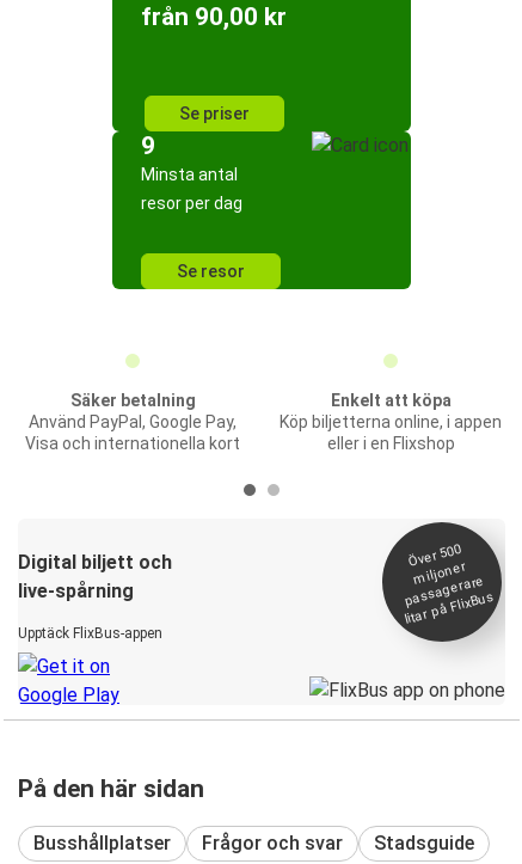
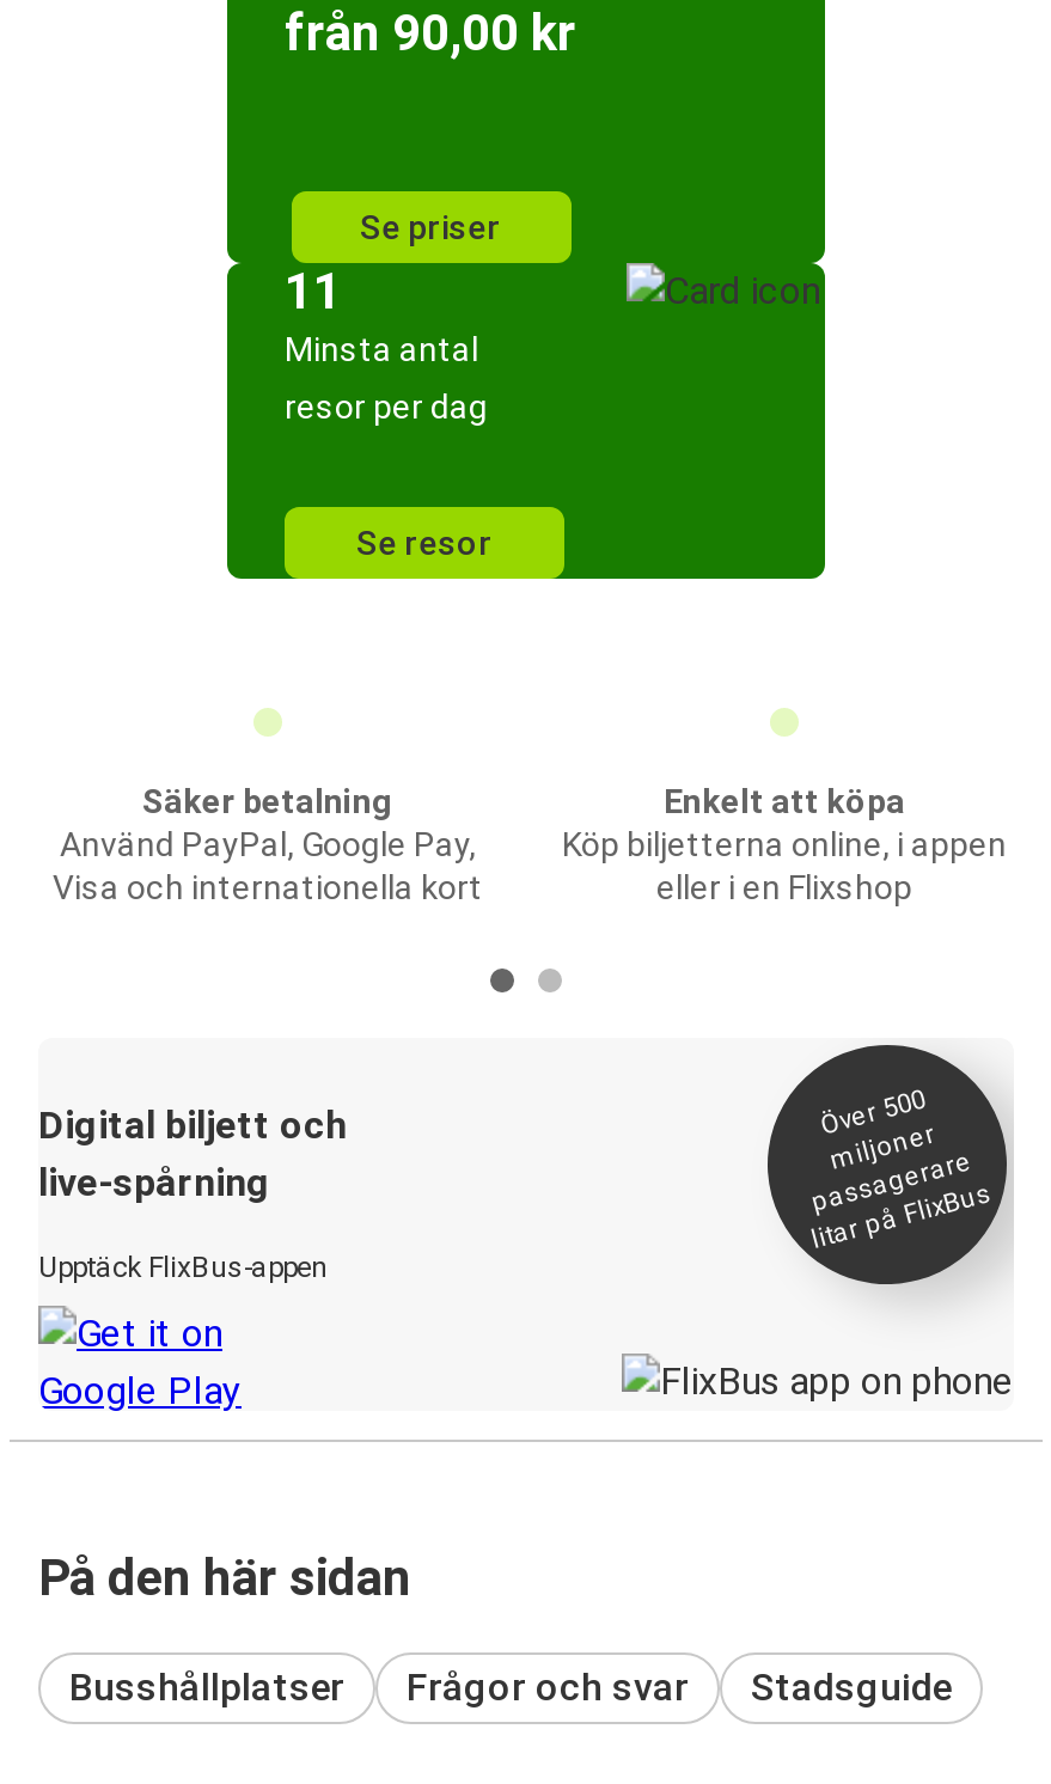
- 9
+ 11
